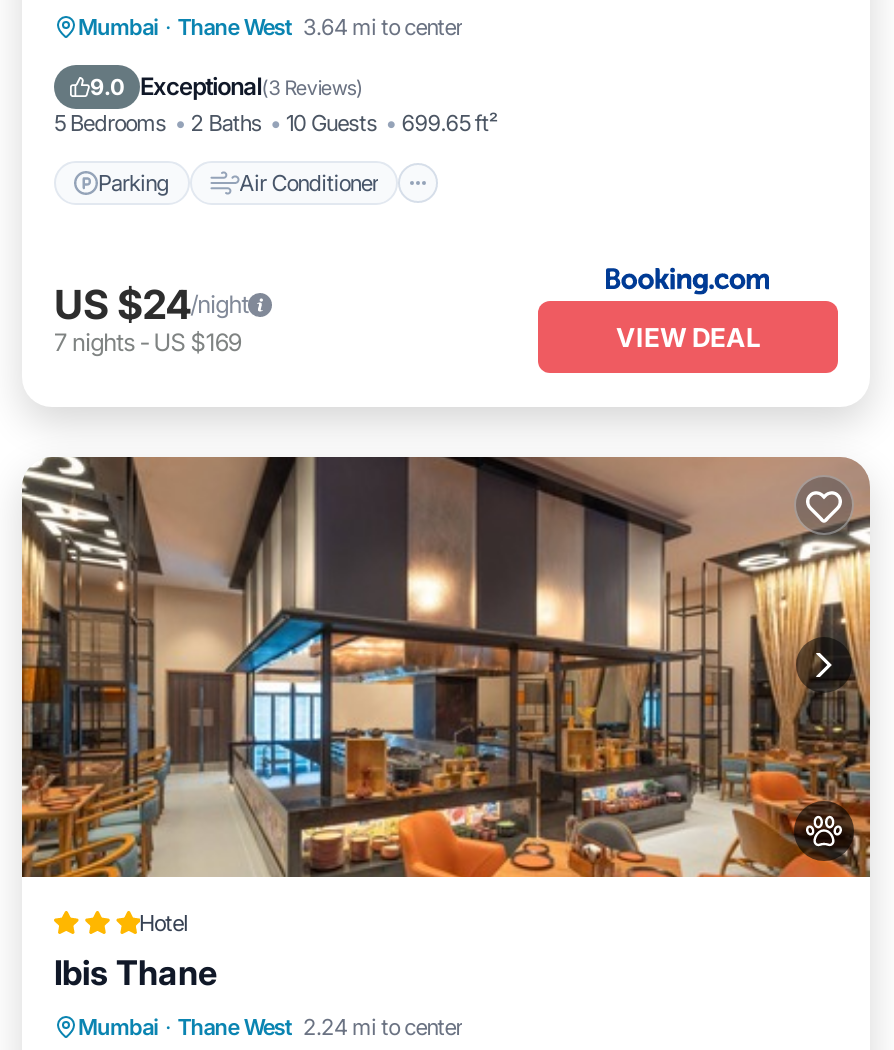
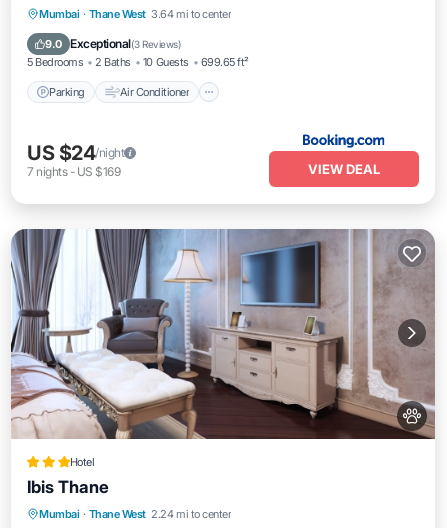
- [image]
+ [image]
